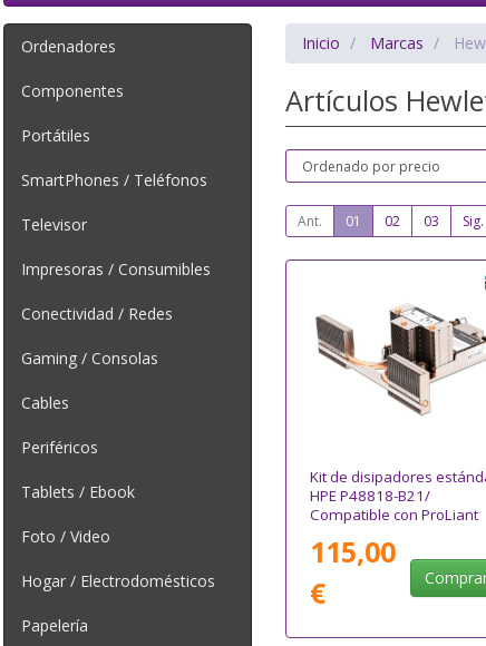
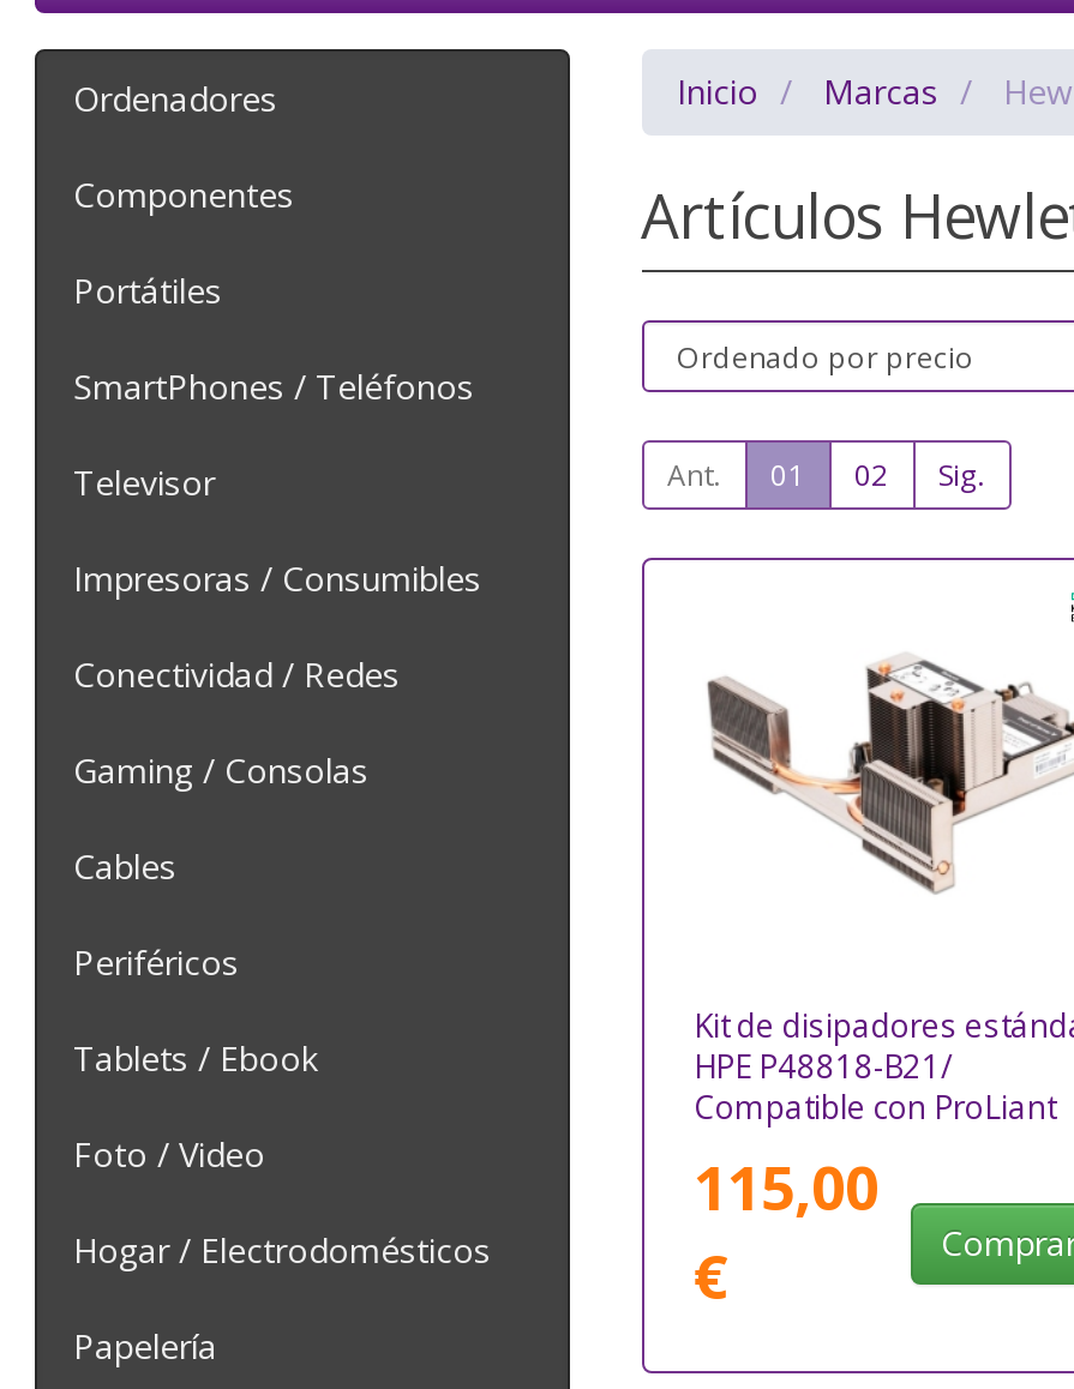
- 03
